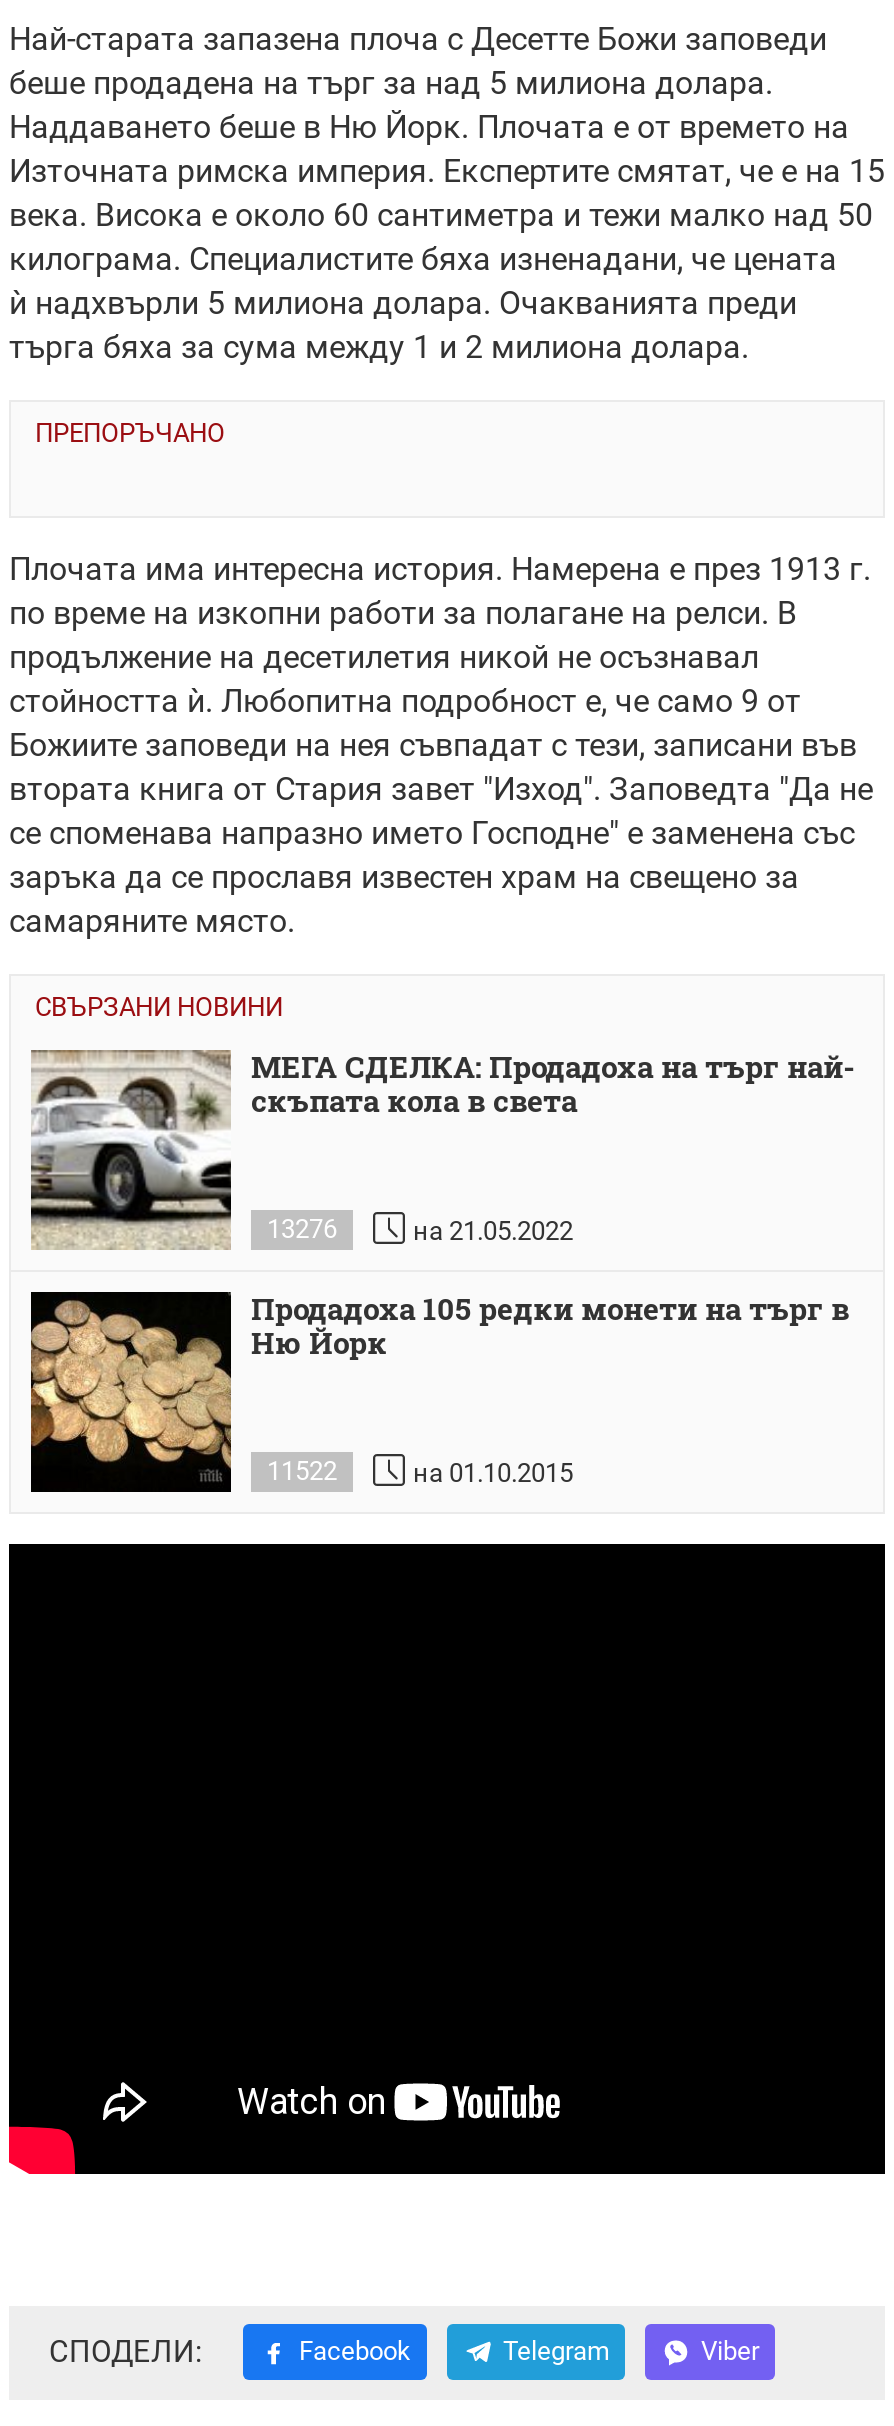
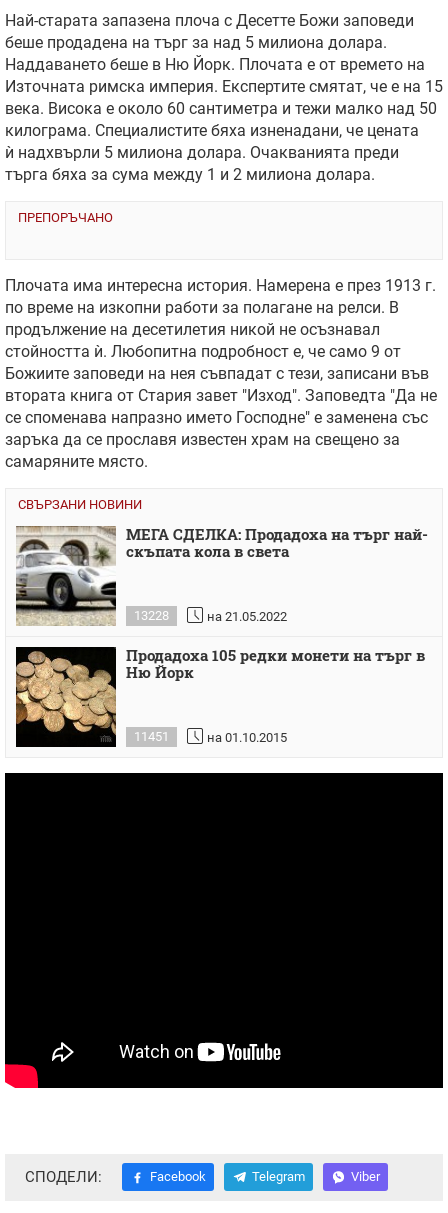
- 13276
+ 13228

- 11522
+ 11451
